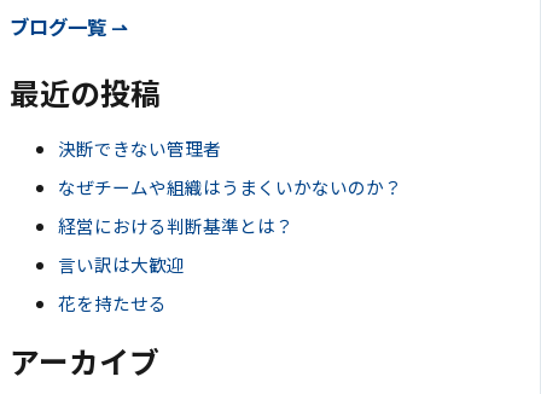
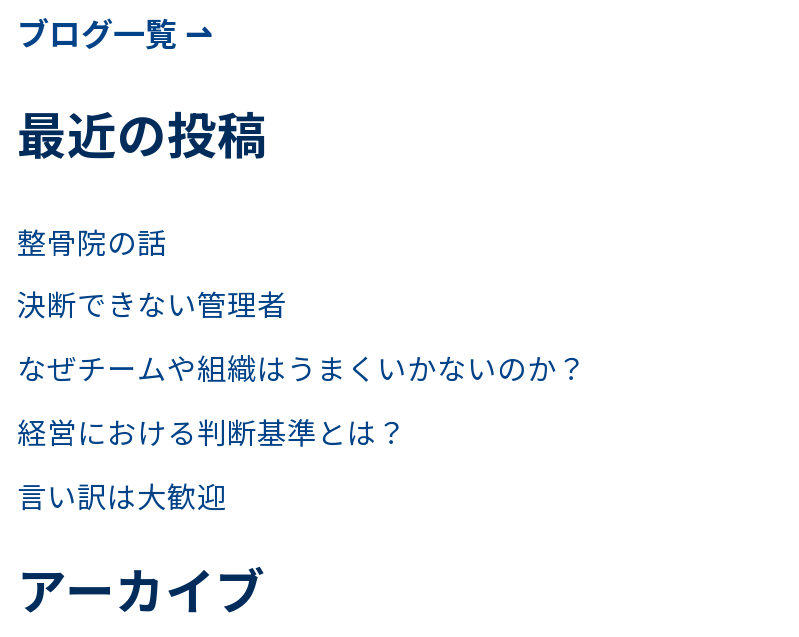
+ 整骨院の話

moved down: 決断できない管理者 | なぜチームや組織はうまくいかないのか？ | 経営における判断基準とは？ | 言い訳は大歓迎

- 花を持たせる
